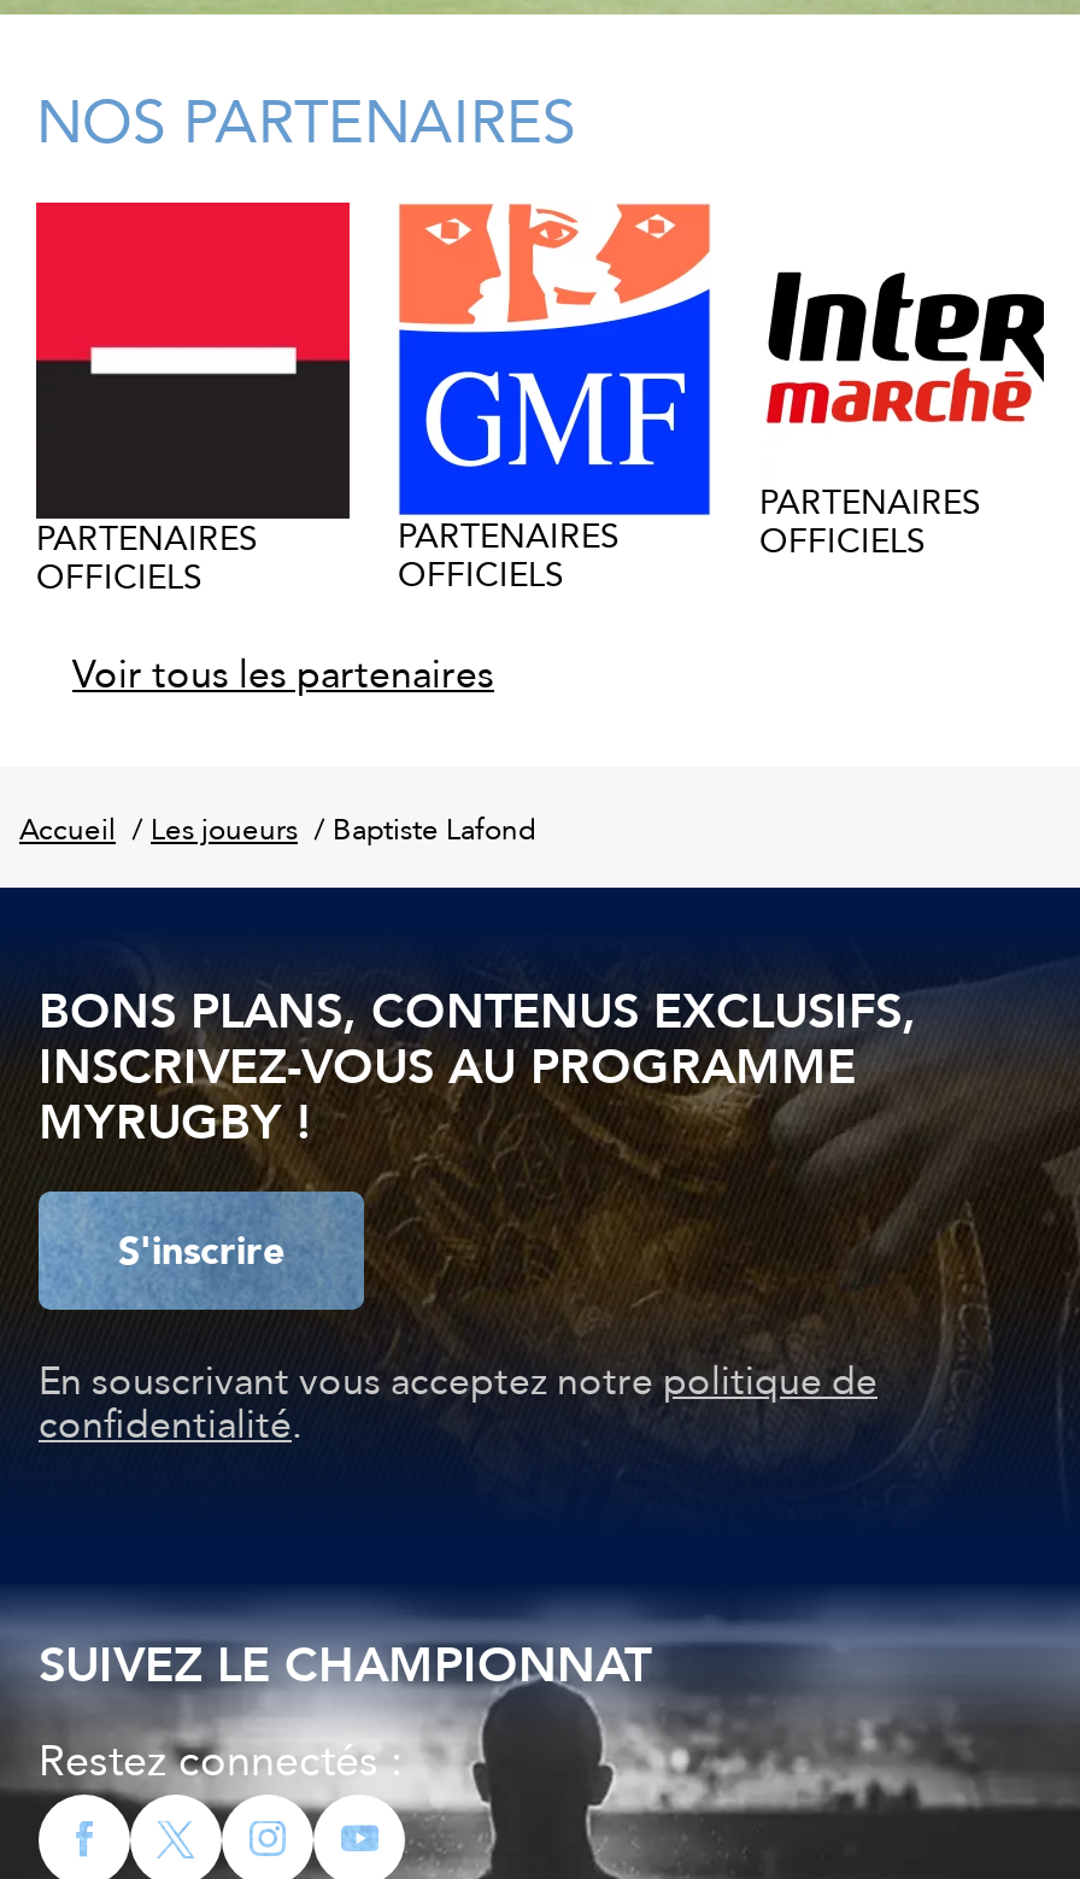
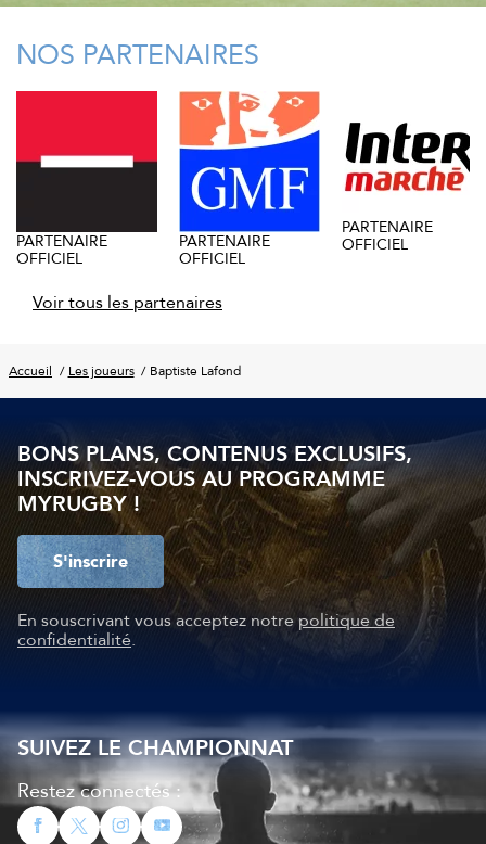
- PARTENAIRES
- OFFICIELS
+ PARTENAIRE
+ OFFICIEL

- PARTENAIRES
- OFFICIELS
+ PARTENAIRE
+ OFFICIEL

- PARTENAIRES
- OFFICIELS
+ PARTENAIRE
+ OFFICIEL
